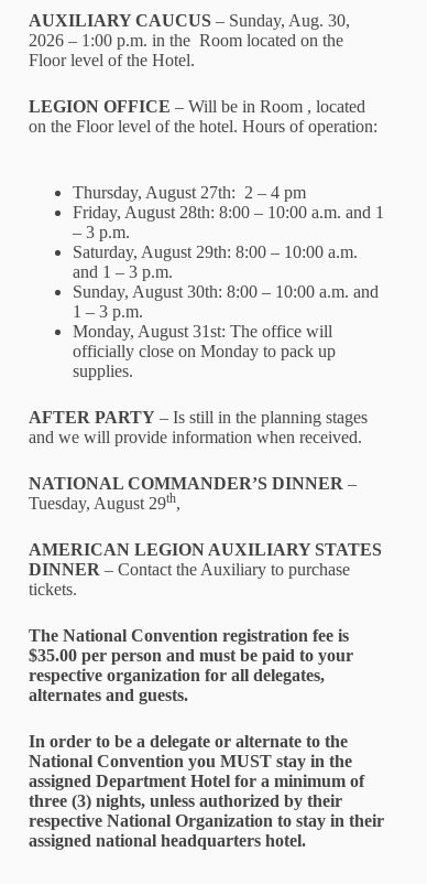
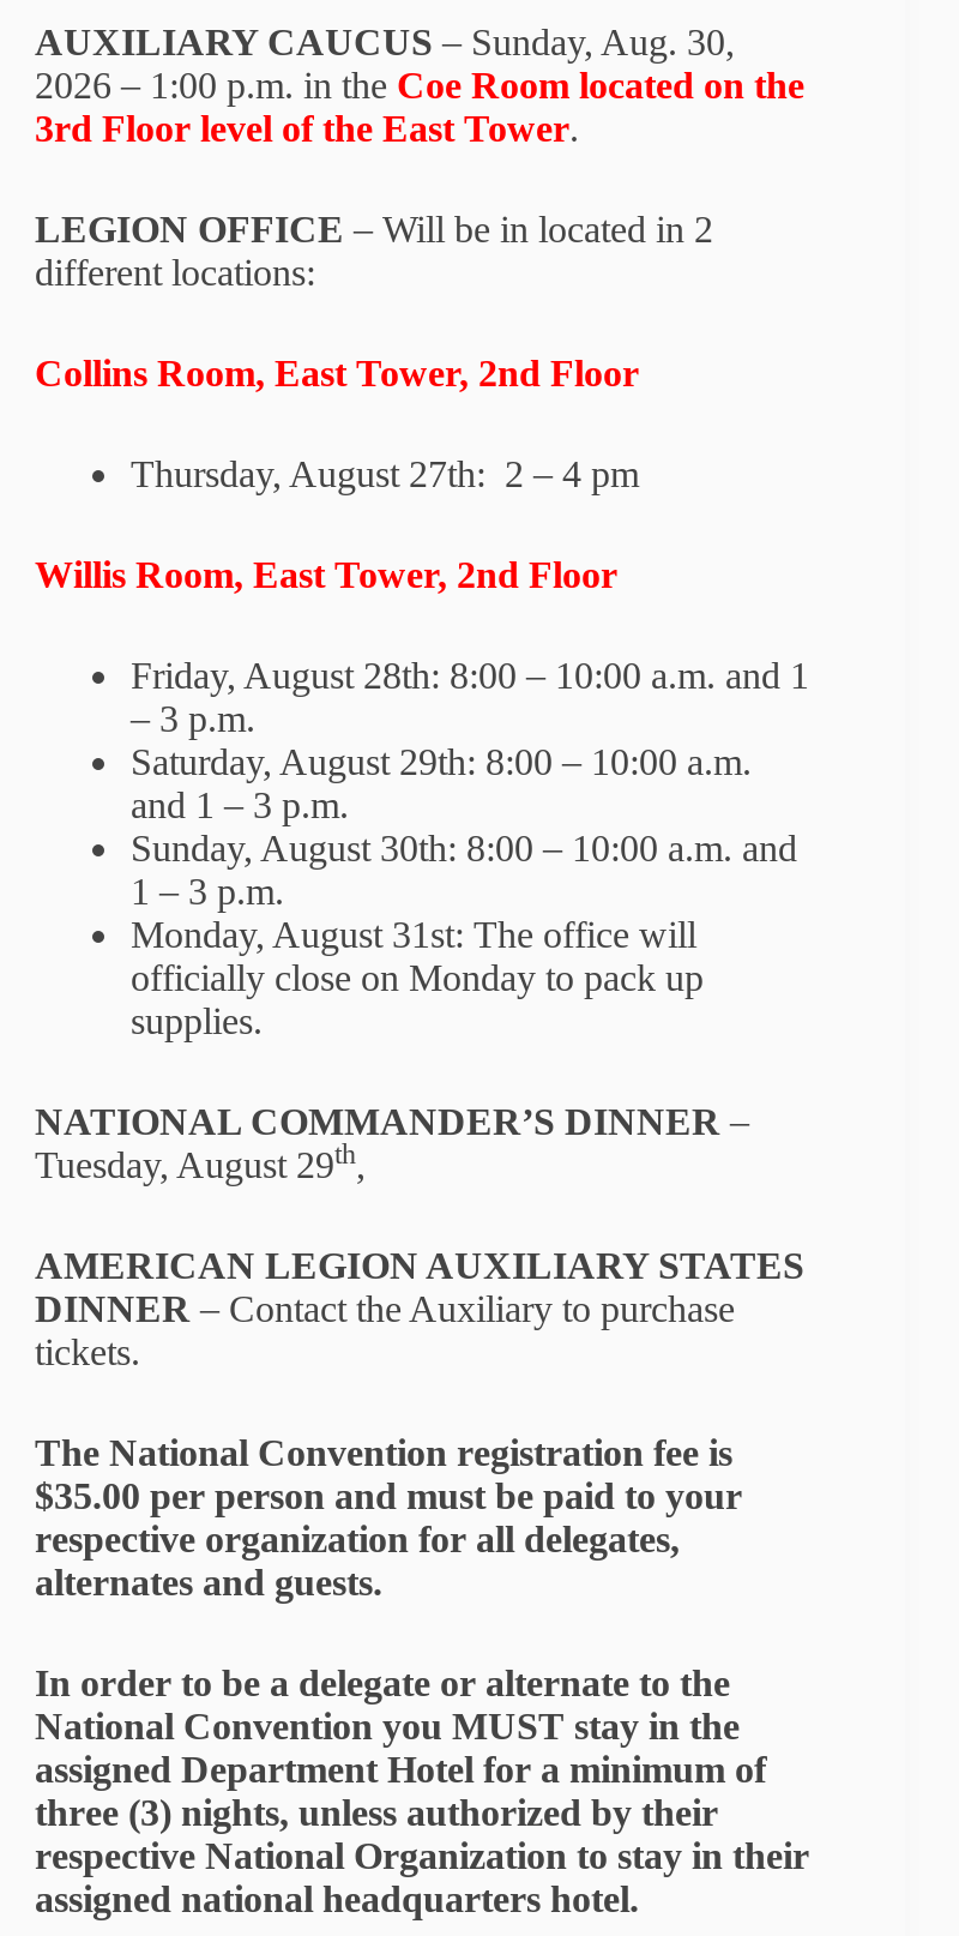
- 2026 – 1:00 p.m. in the Room located on the
- Floor level of the Hotel.
- LEGION OFFICE – Will be in Room , located
- on the Floor level of the hotel. Hours of operation:
+ 2026 – 1:00 p.m. in the Coe Room located on the
+ 3rd Floor level of the East Tower.
+ LEGION OFFICE – Will be in located in 2
+ different locations:
+ Collins Room, East Tower, 2nd Floor

+ Willis Room, East Tower, 2nd Floor

moved down: Friday, August 28th: 8:00 – 10:00 a.m. and 1 | – 3 p.m. | Saturday, August 29th: 8:00 – 10:00 a.m. | ... | officially close on Monday to pack up | supplies.

- AFTER PARTY – Is still in the planning stages
- and we will provide information when received.
